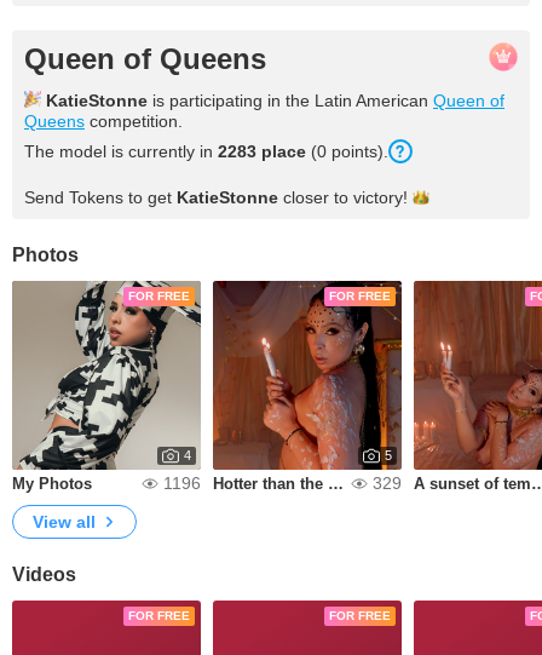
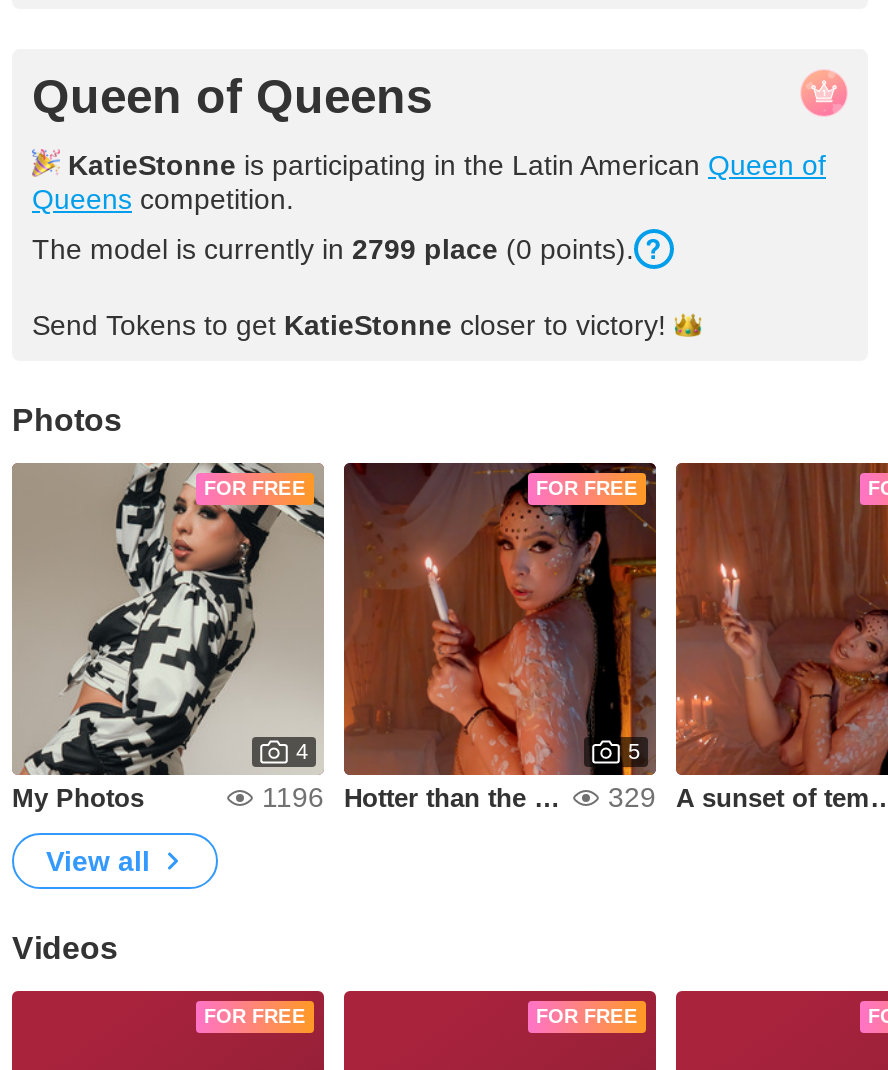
- The model is currently in 2283 place (0 points).
+ The model is currently in 2799 place (0 points).
